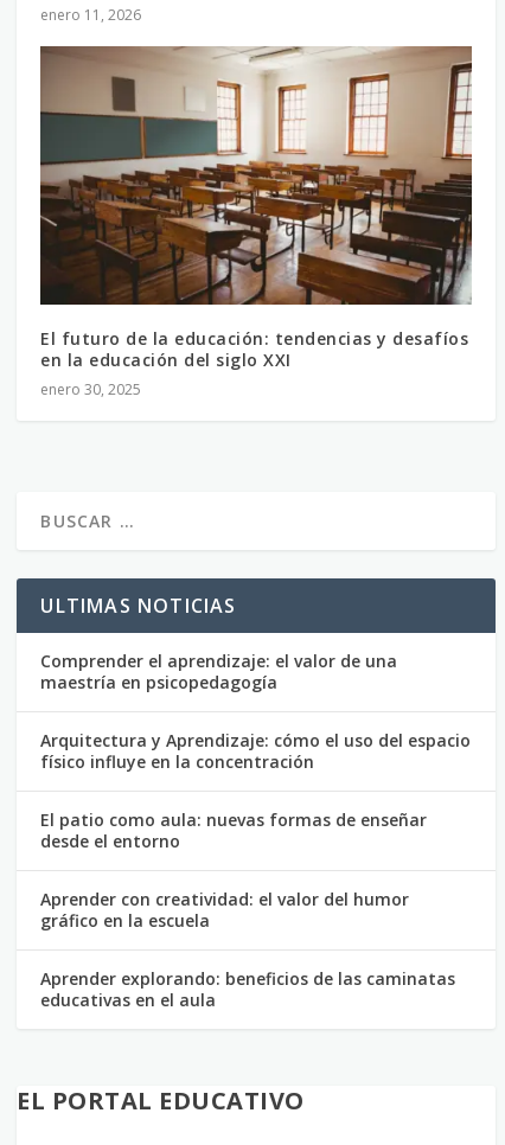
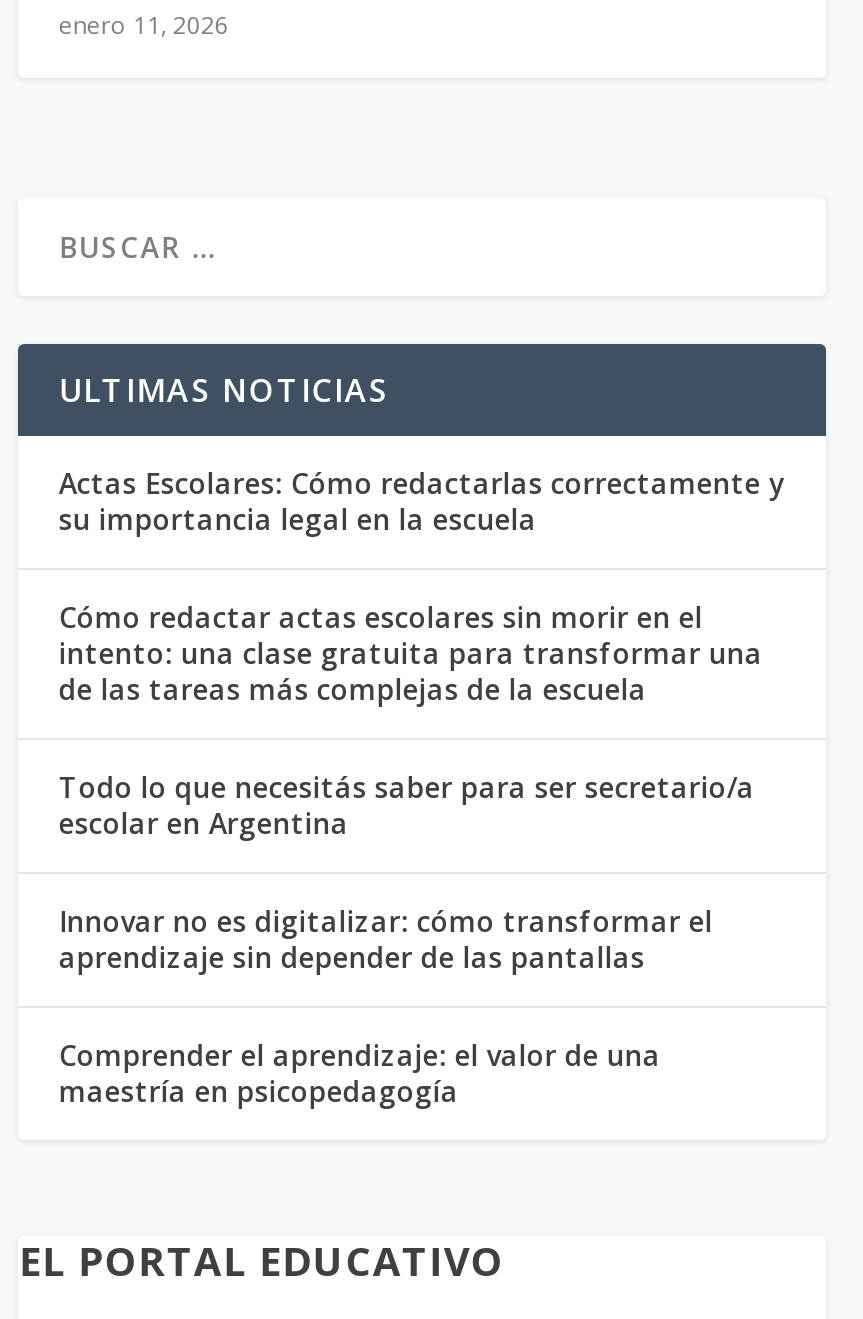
- [image]

- El futuro de la educación: tendencias y desafíos
- en la educación del siglo XXI
- enero 30, 2025

moved up: ULTIMAS NOTICIAS

+ Actas Escolares: Cómo redactarlas correctamente y
+ su importancia legal en la escuela
+ Cómo redactar actas escolares sin morir en el
+ intento: una clase gratuita para transformar una
+ de las tareas más complejas de la escuela
+ Todo lo que necesitás saber para ser secretario/a
+ escolar en Argentina
+ Innovar no es digitalizar: cómo transformar el
+ aprendizaje sin depender de las pantallas

- Arquitectura y Aprendizaje: cómo el uso del espacio
- físico influye en la concentración
- El patio como aula: nuevas formas de enseñar
- desde el entorno
- Aprender con creatividad: el valor del humor
- gráfico en la escuela
- Aprender explorando: beneficios de las caminatas
- educativas en el aula
